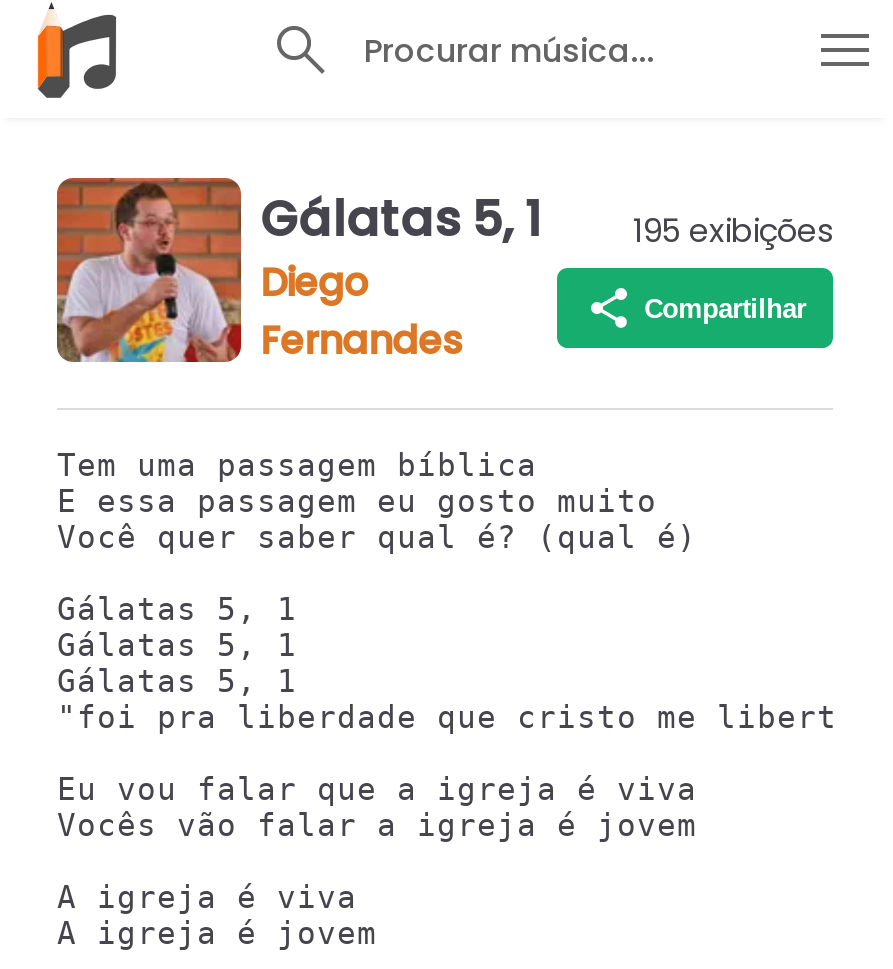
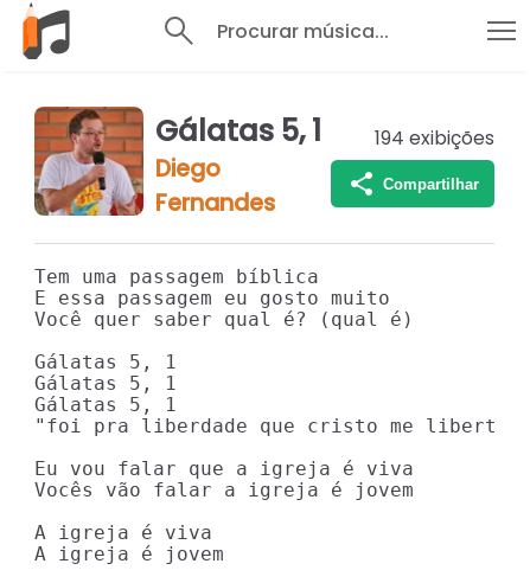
- 195 exibições
+ 194 exibições
